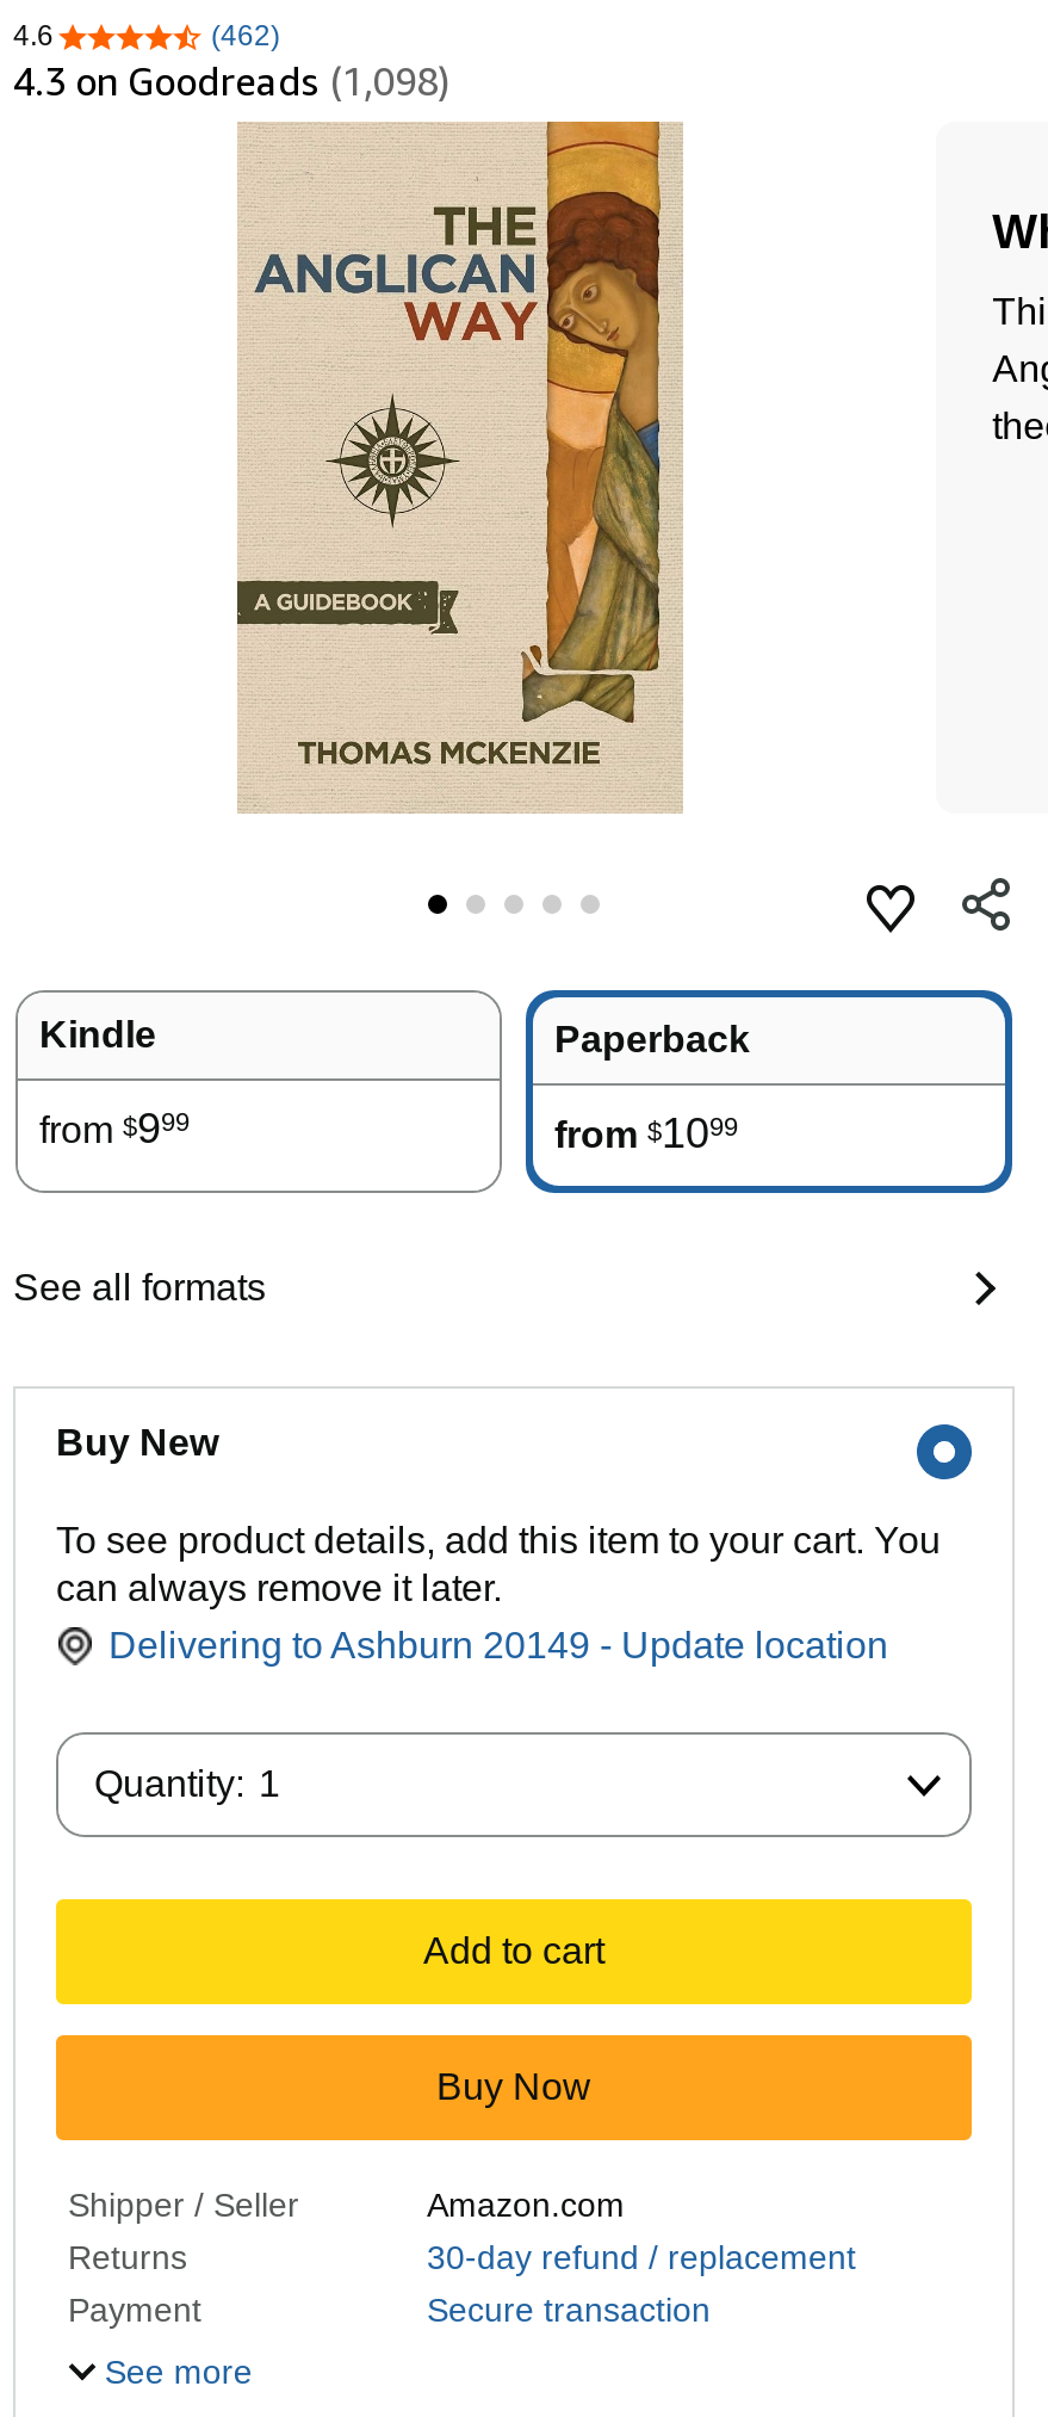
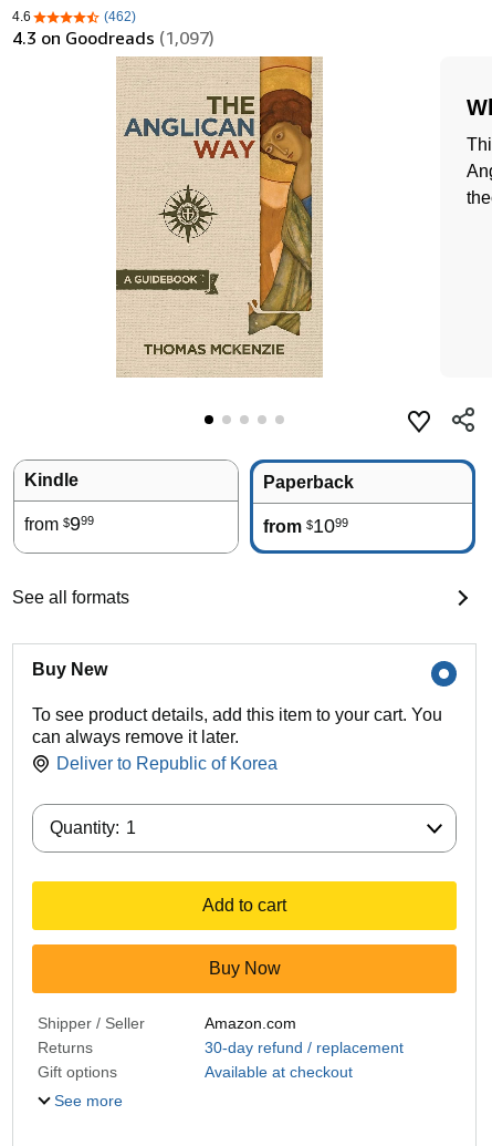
- 4.3 on Goodreads (1,098)
+ 4.3 on Goodreads (1,097)

- Delivering to Ashburn 20149 - Update location
+ Deliver to Republic of Korea

- Payment
- Secure transaction
+ Gift options
+ Available at checkout
